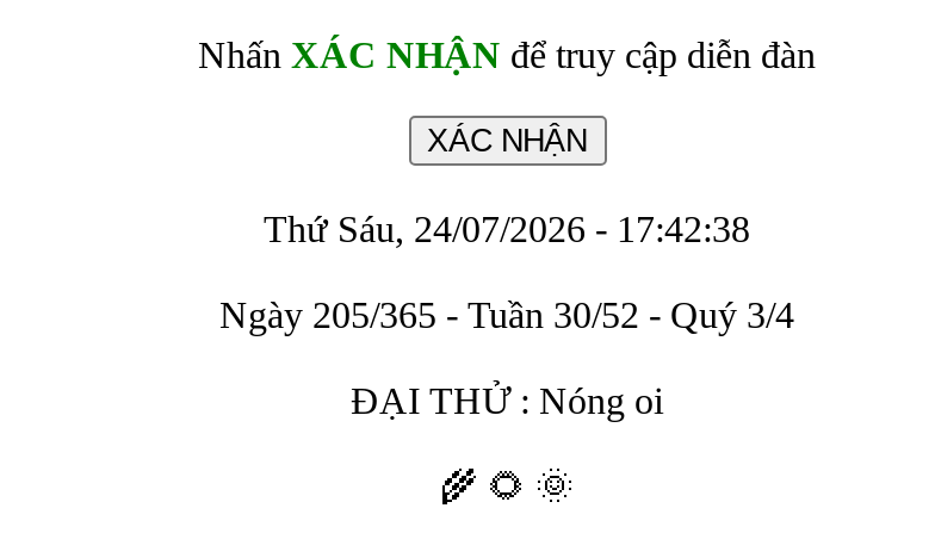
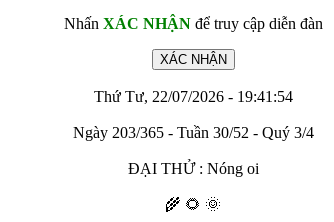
- Thứ Sáu, 24/07/2026 - 17:42:38
+ Thứ Tư, 22/07/2026 - 19:41:54

- Ngày 205/365 - Tuần 30/52 - Quý 3/4
+ Ngày 203/365 - Tuần 30/52 - Quý 3/4
